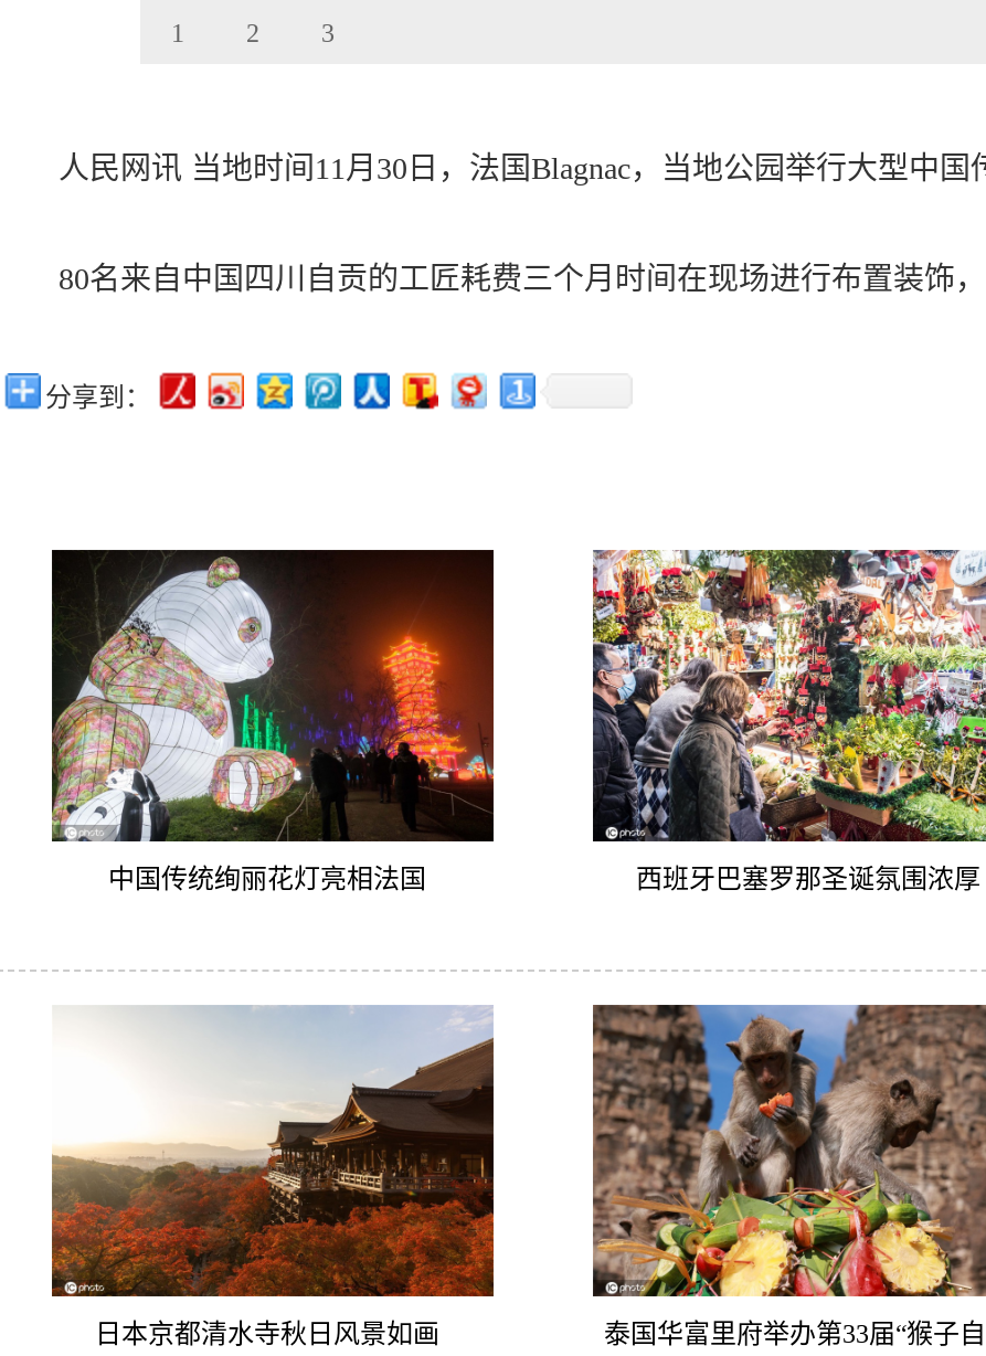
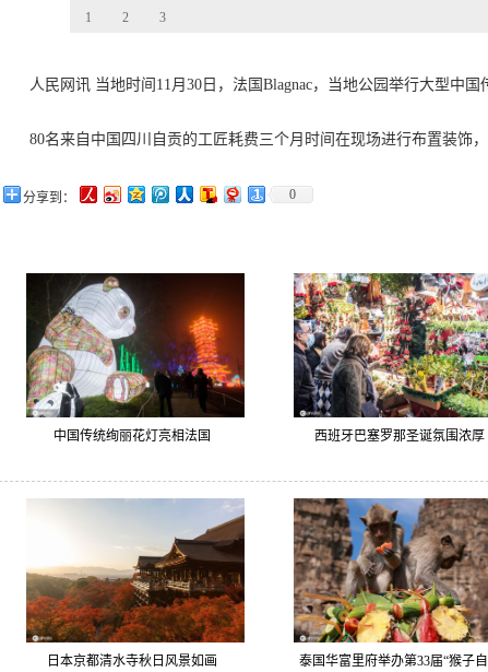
+ 0
